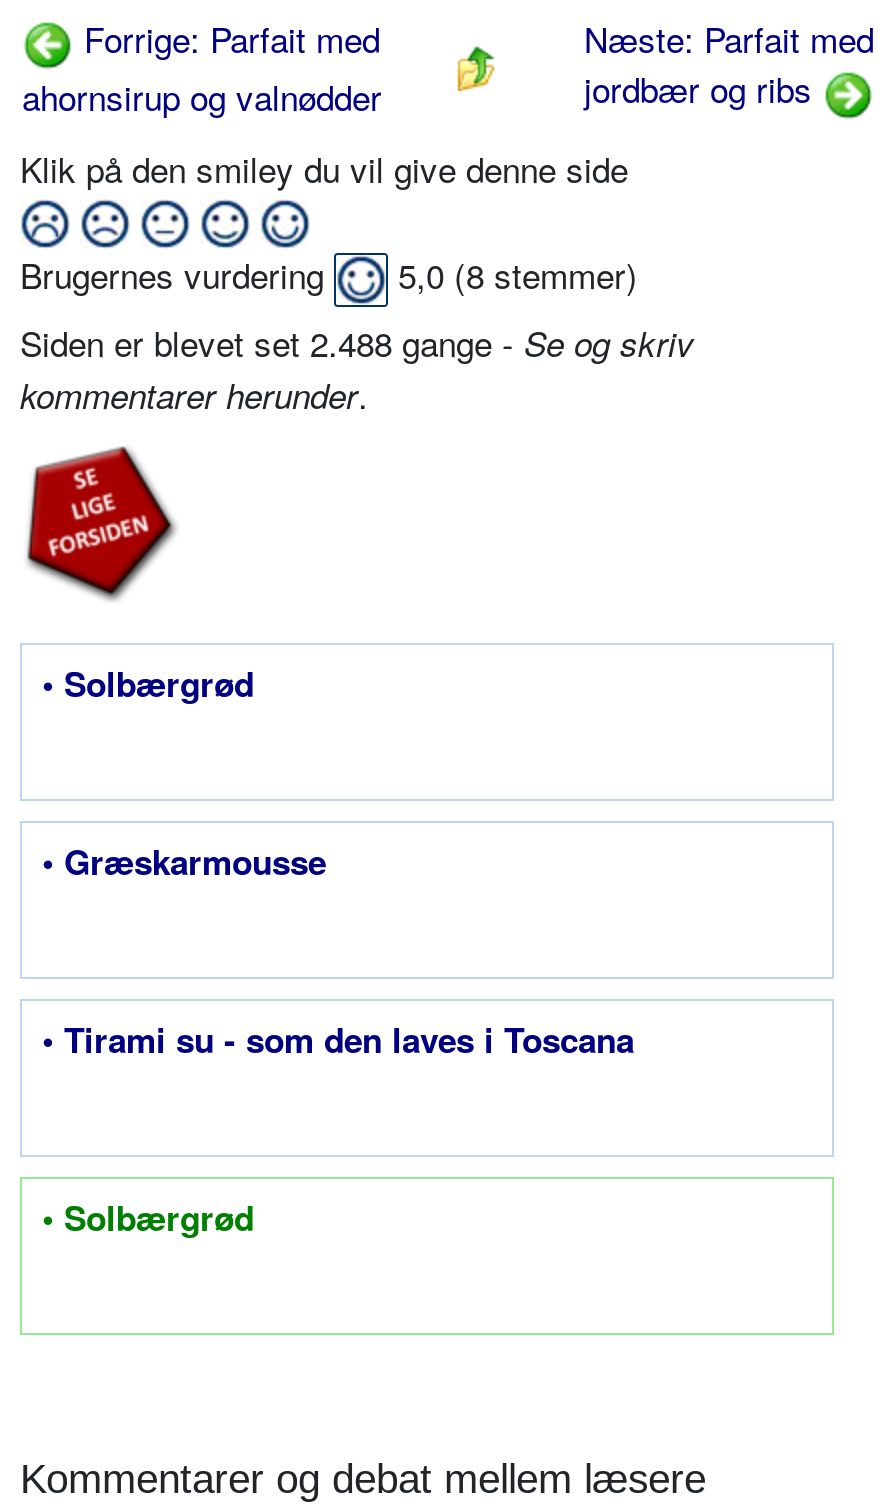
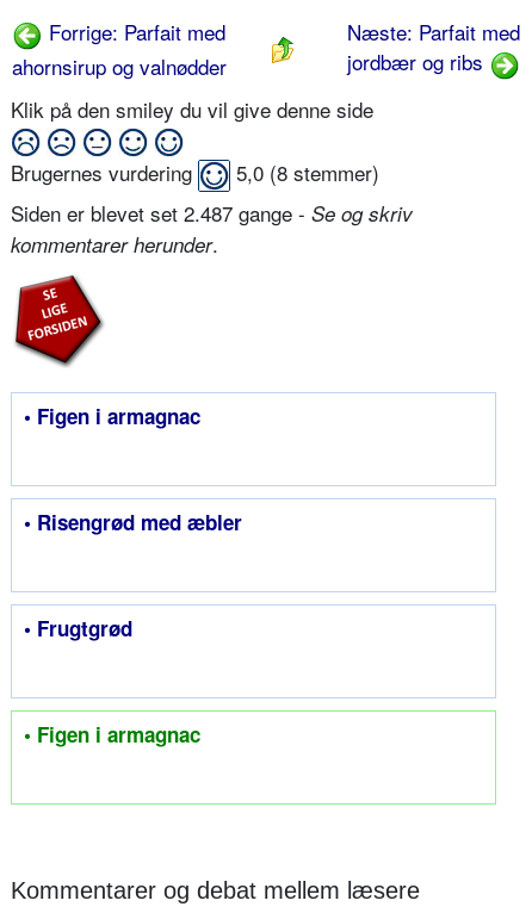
- Siden er blevet set 2.488 gange - Se og skriv
+ Siden er blevet set 2.487 gange - Se og skriv

- • Solbærgrød
+ • Figen i armagnac

- • Græskarmousse
+ • Risengrød med æbler

- • Tirami su - som den laves i Toscana
+ • Frugtgrød

- • Solbærgrød
+ • Figen i armagnac
